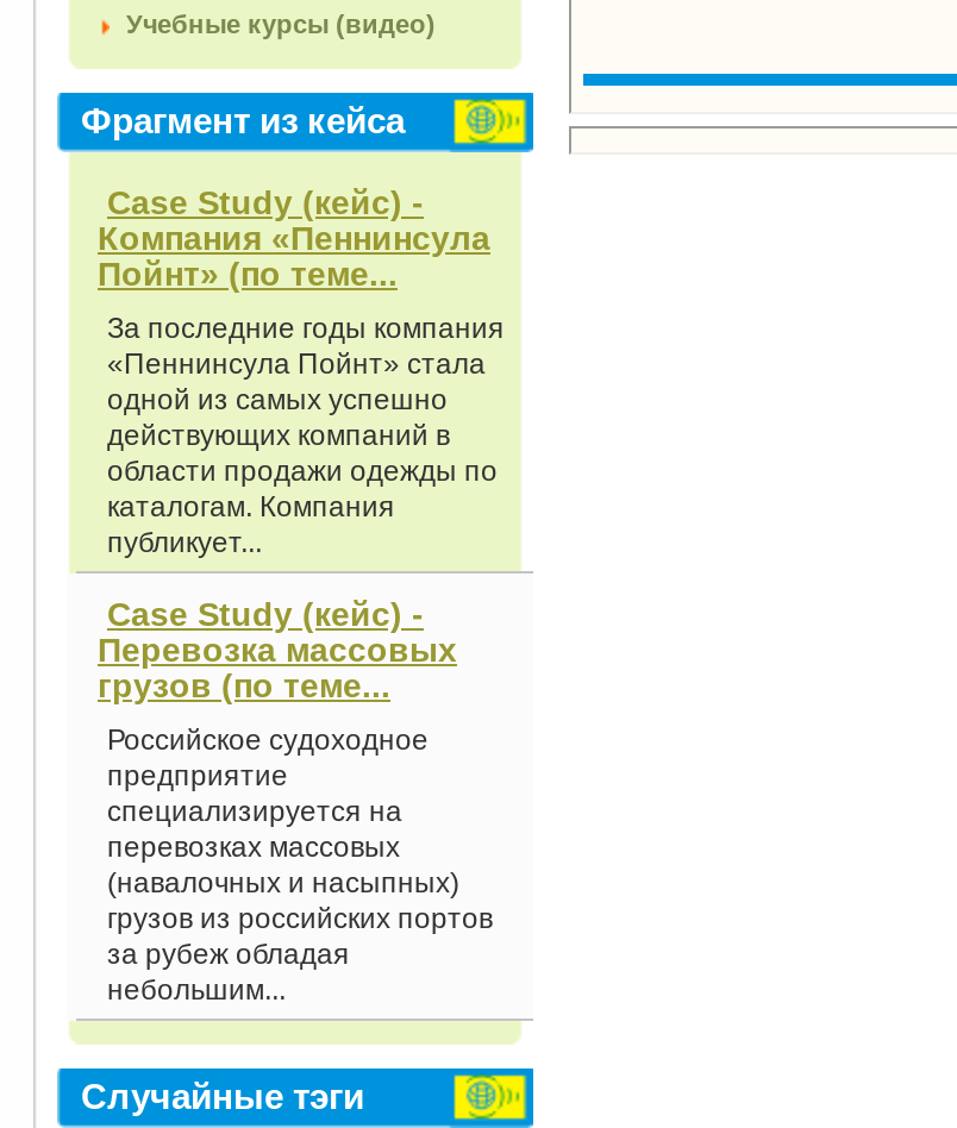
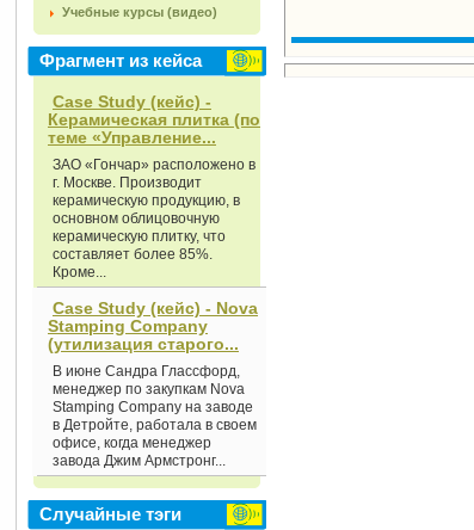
- Компания «Пеннинсула
- Пойнт» (по теме...
+ Керамическая плитка (по
+ теме «Управление...

- За последние годы компания
- «Пеннинсула Пойнт» стала
- одной из самых успешно
- действующих компаний в
- области продажи одежды по
- каталогам. Компания
- публикует...
+ ЗАО «Гончар» расположено в
+ г. Москве. Производит
+ керамическую продукцию, в
+ основном облицовочную
+ керамическую плитку, что
+ составляет более 85%.
+ Кроме...

- Case Study (кейс) -
- Перевозка массовых
- грузов (по теме...
+ Case Study (кейс) - Nova
+ Stamping Company
+ (утилизация старого...

- Российское судоходное
- предприятие
- специализируется на
- перевозках массовых
- (навалочных и насыпных)
- грузов из российских портов
- за рубеж обладая
- небольшим...
+ В июне Сандра Глассфорд,
+ менеджер по закупкам Nova
+ Stamping Company на заводе
+ в Детройте, работала в своем
+ офисе, когда менеджер
+ завода Джим Армстронг...
